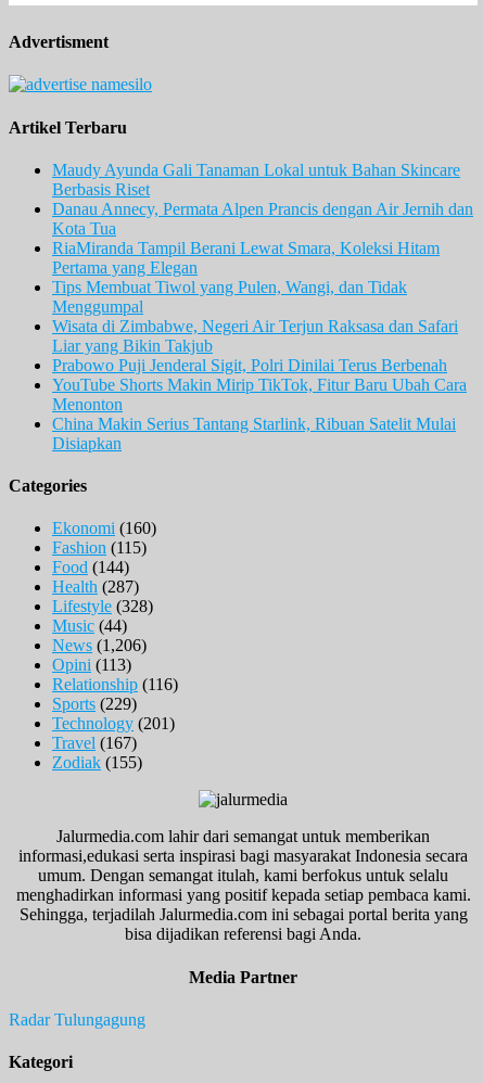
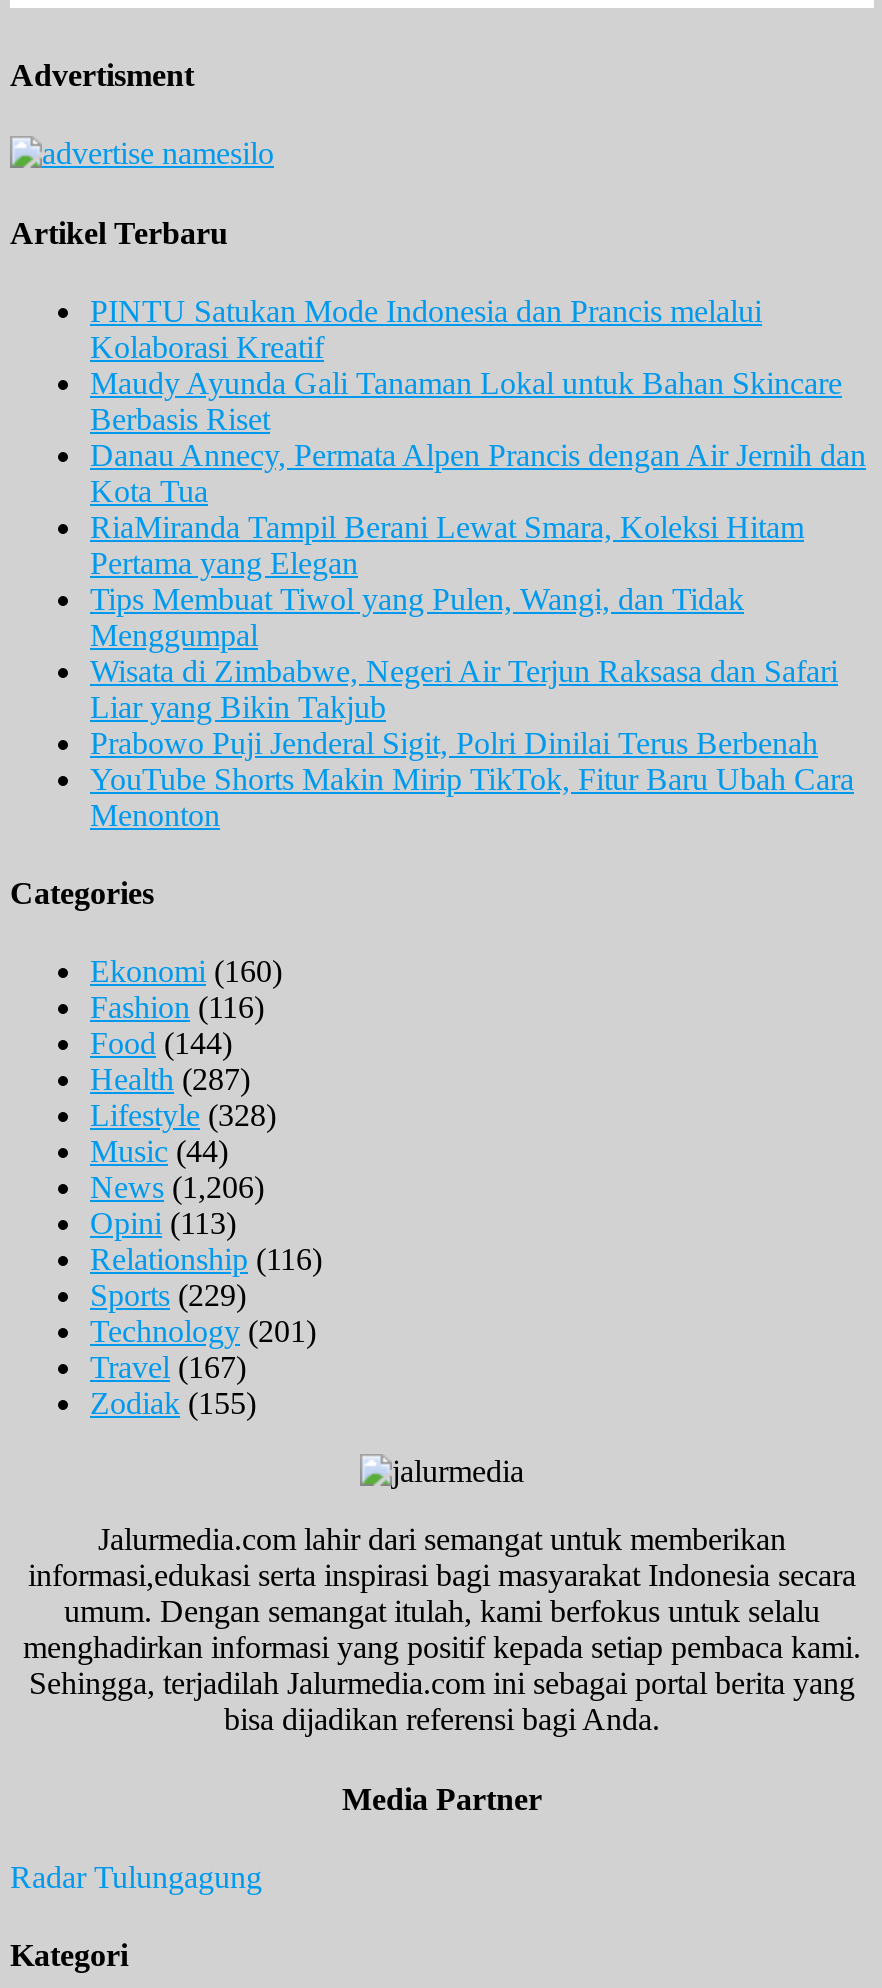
+ PINTU Satukan Mode Indonesia dan Prancis melalui
+ Kolaborasi Kreatif

moved down: Maudy Ayunda Gali Tanaman Lokal untuk Bahan Skincare | Berbasis Riset | Danau Annecy, Permata Alpen Prancis dengan Air Jernih dan | ... | YouTube Shorts Makin Mirip TikTok, Fitur Baru Ubah Cara | Menonton

- China Makin Serius Tantang Starlink, Ribuan Satelit Mulai
- Disiapkan

- Fashion (115)
+ Fashion (116)
